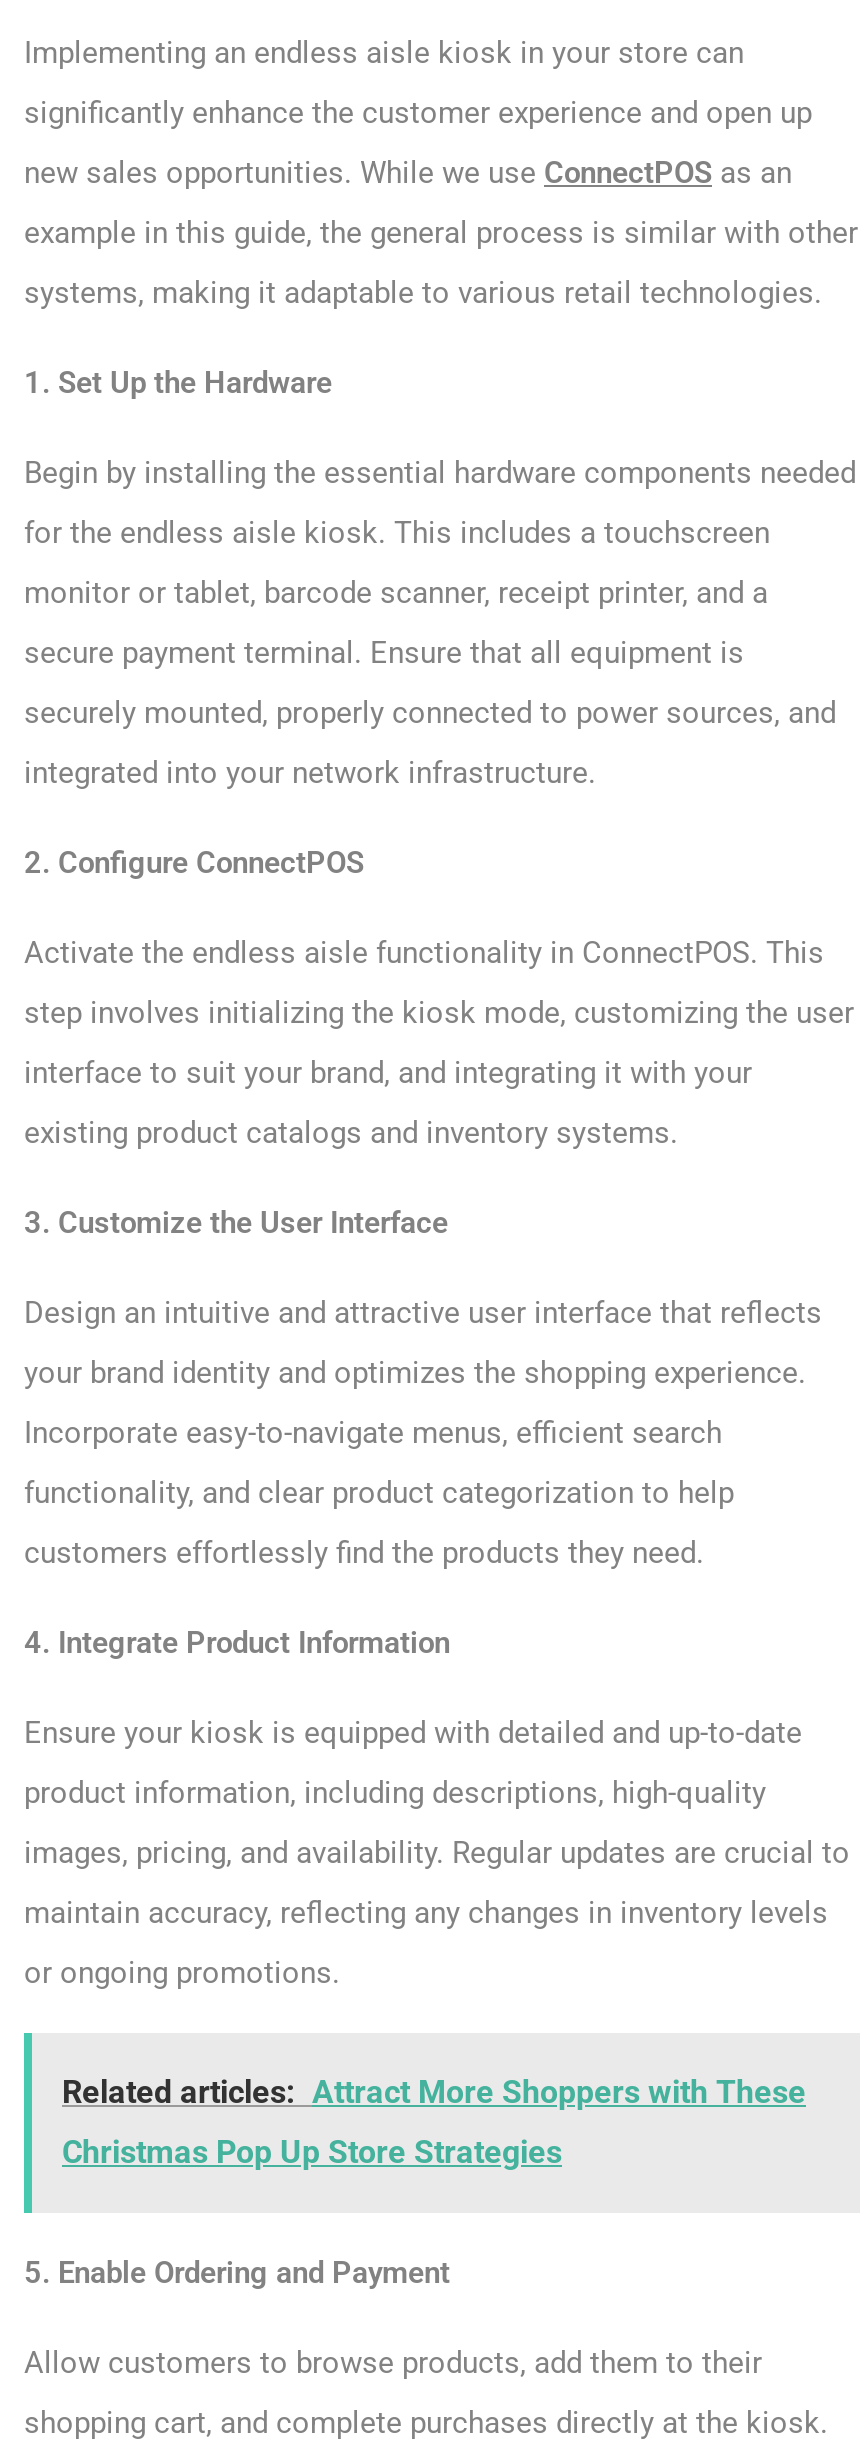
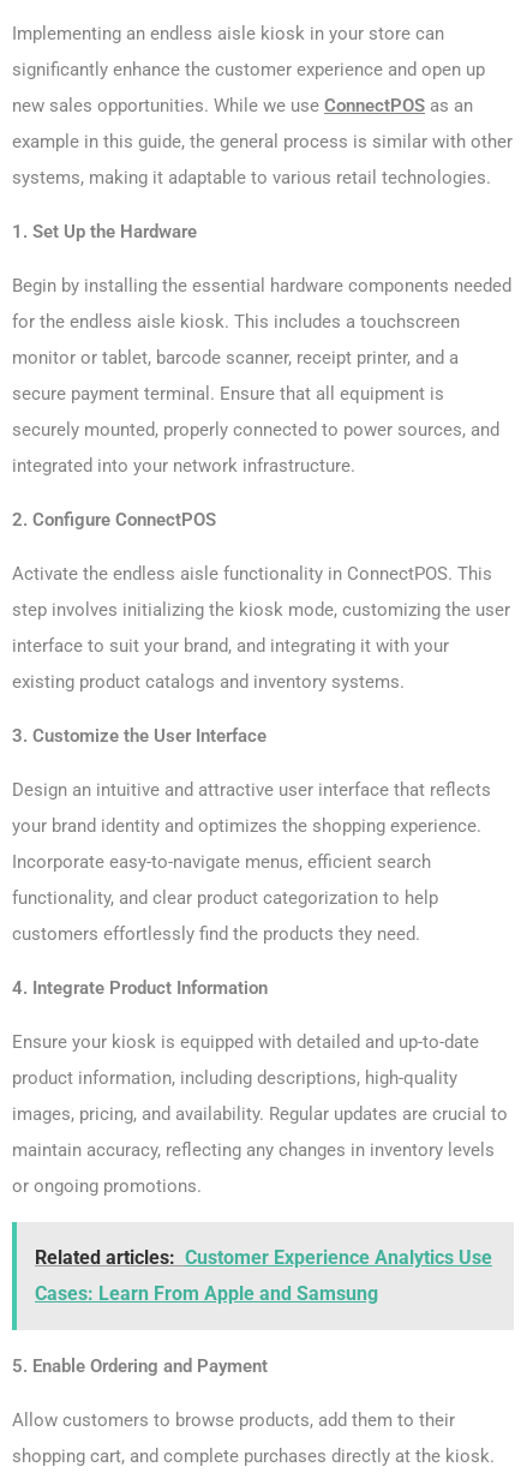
- Related articles: Attract More Shoppers with These
+ Related articles: Customer Experience Analytics Use

- Christmas Pop Up Store Strategies
+ Cases: Learn From Apple and Samsung
